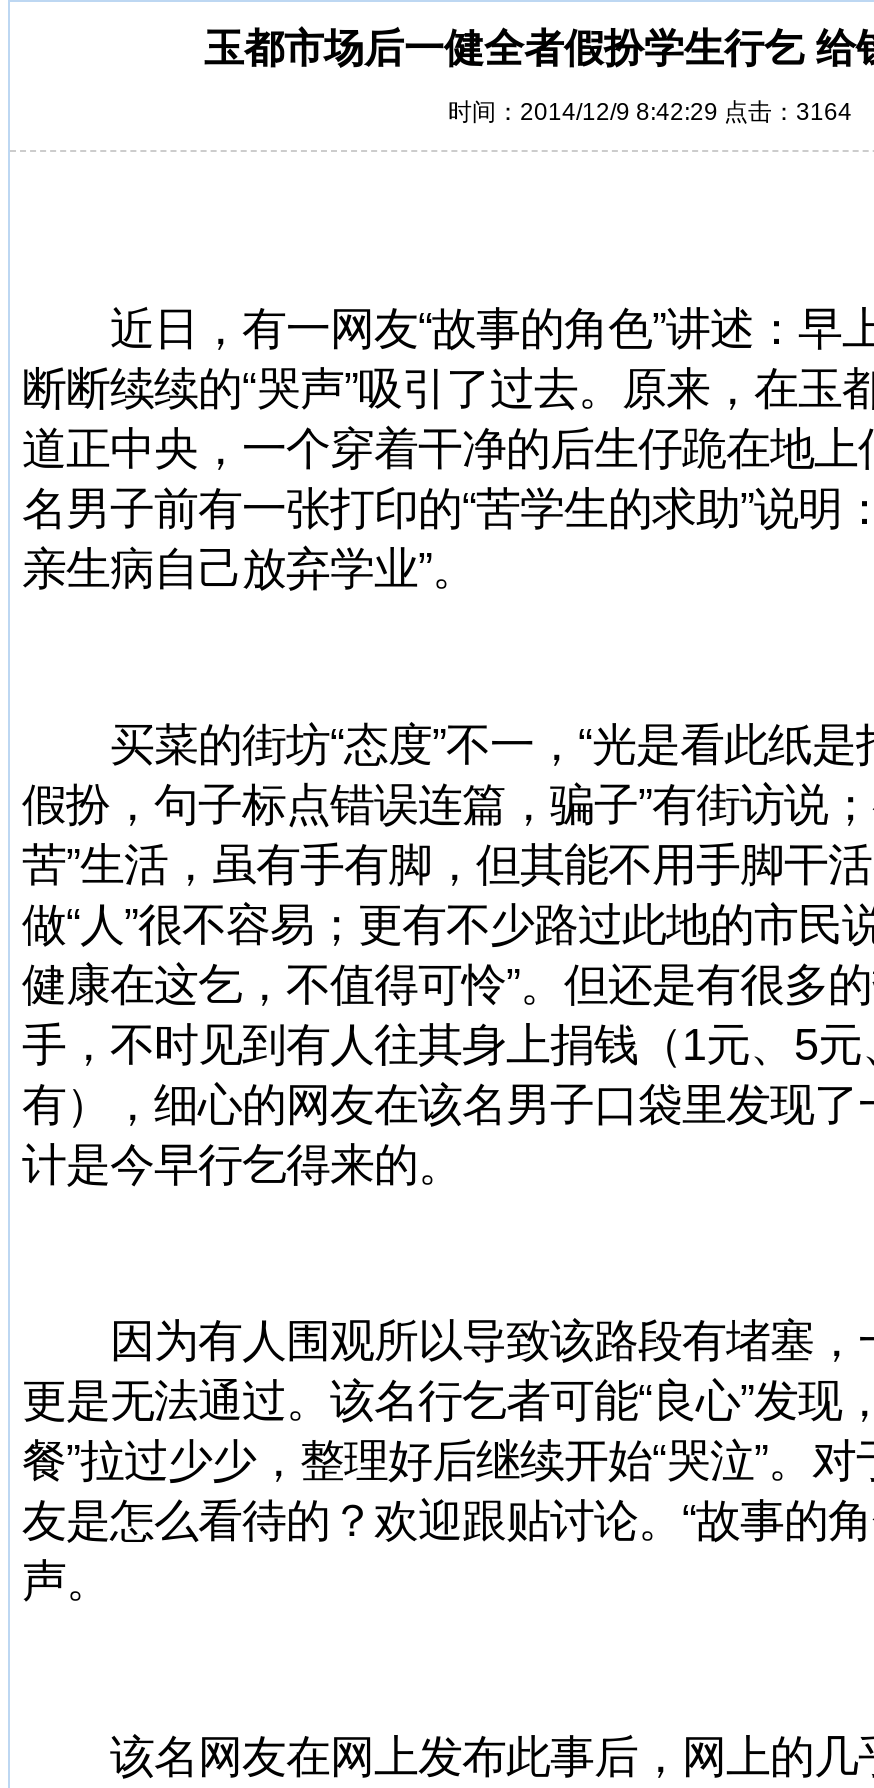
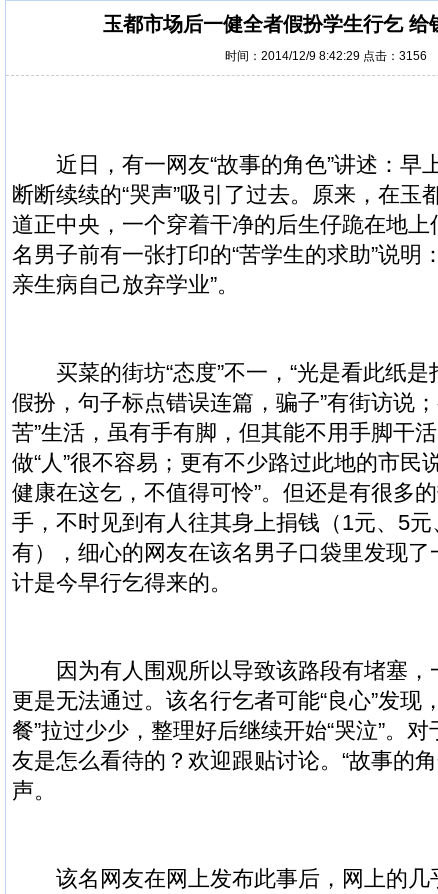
- 时间：2014/12/9 8:42:29 点击：3164
+ 时间：2014/12/9 8:42:29 点击：3156
